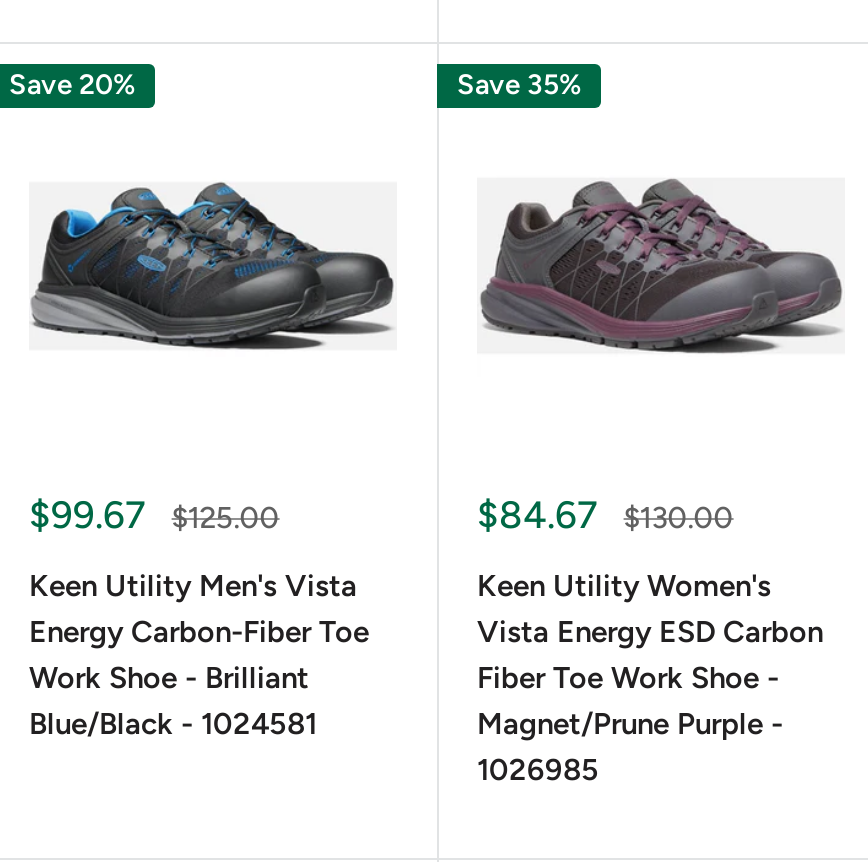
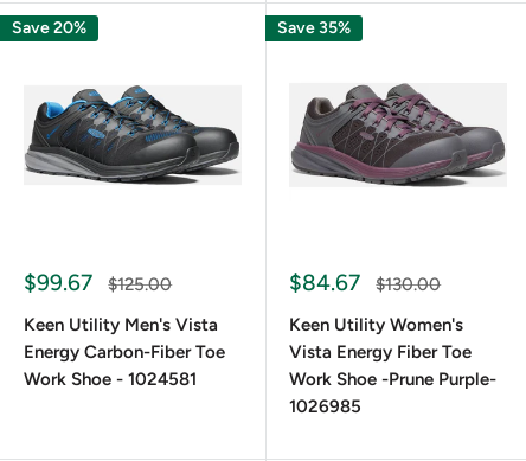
- Vista Energy ESD Carbon
- Fiber Toe Work Shoe -
- Magnet/Prune Purple -
+ Vista Energy Fiber Toe
+ Work Shoe -Prune Purple-

- Work Shoe - Brilliant
- Blue/Black - 1024581
+ Work Shoe - 1024581
